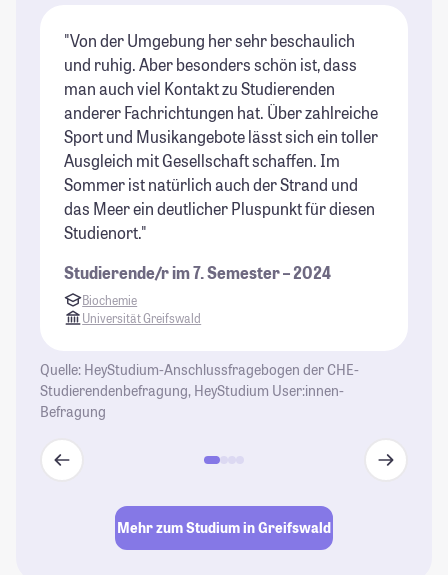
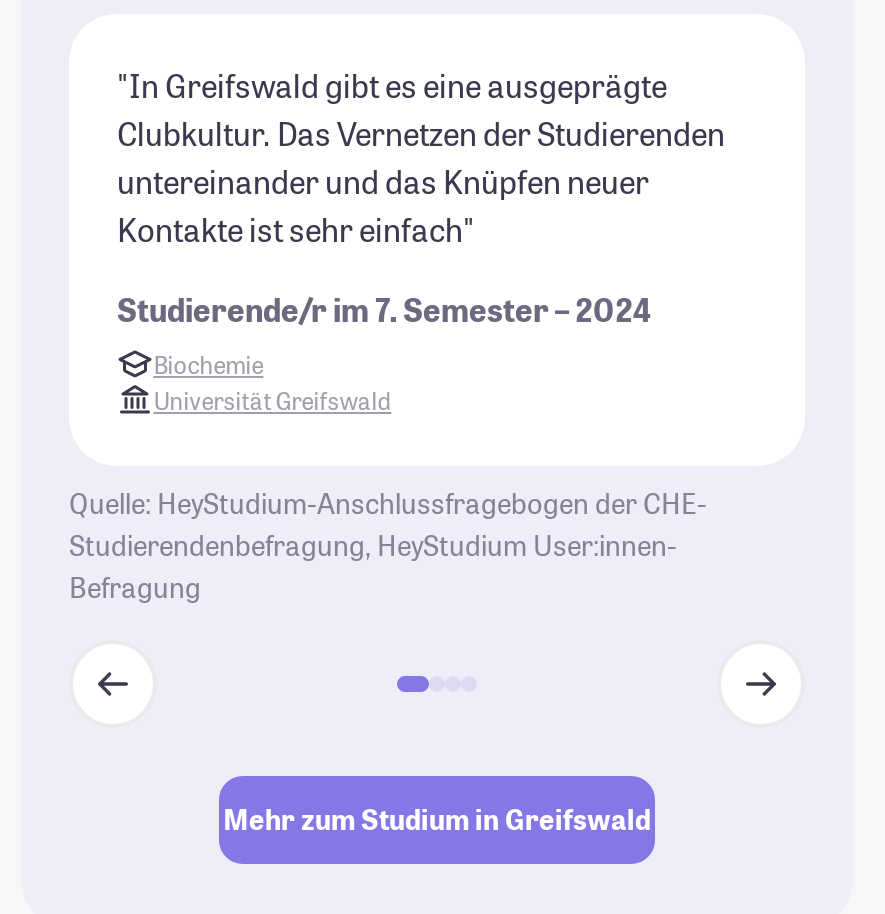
- "Von der Umgebung her sehr beschaulich
- und ruhig. Aber besonders schön ist, dass
- man auch viel Kontakt zu Studierenden
- anderer Fachrichtungen hat. Über zahlreiche
- Sport und Musikangebote lässt sich ein toller
- Ausgleich mit Gesellschaft schaffen. Im
- Sommer ist natürlich auch der Strand und
- das Meer ein deutlicher Pluspunkt für diesen
- Studienort."
+ "In Greifswald gibt es eine ausgeprägte
+ Clubkultur. Das Vernetzen der Studierenden
+ untereinander und das Knüpfen neuer
+ Kontakte ist sehr einfach"
